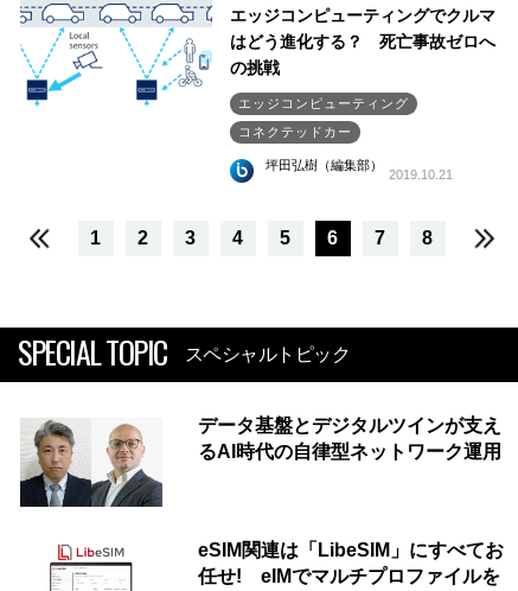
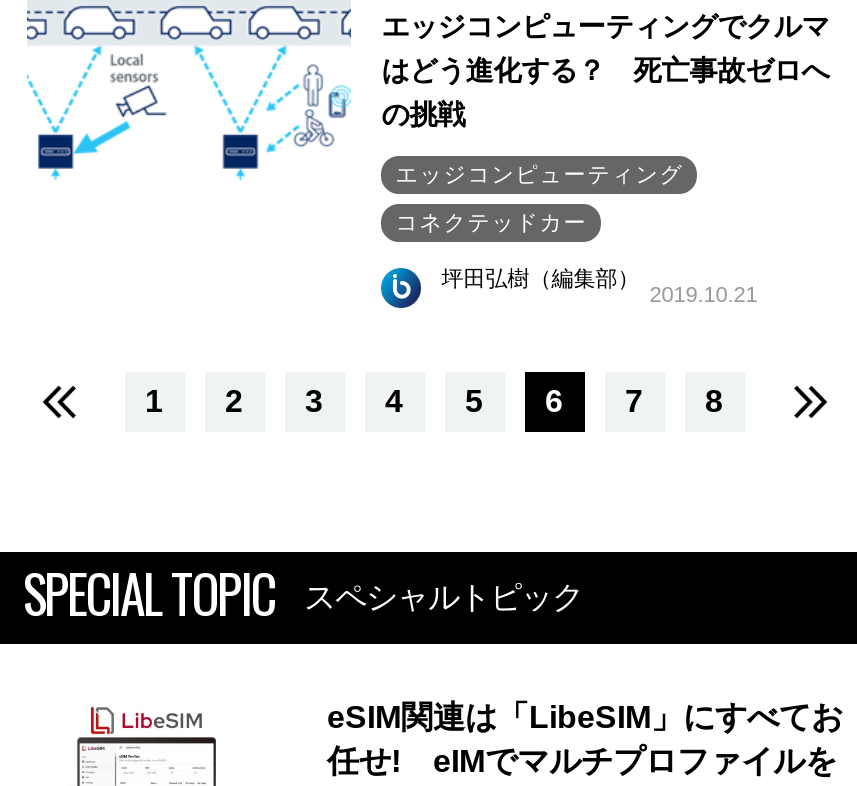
- [image]
- データ基盤とデジタルツインが支え
- るAI時代の自律型ネットワーク運用
